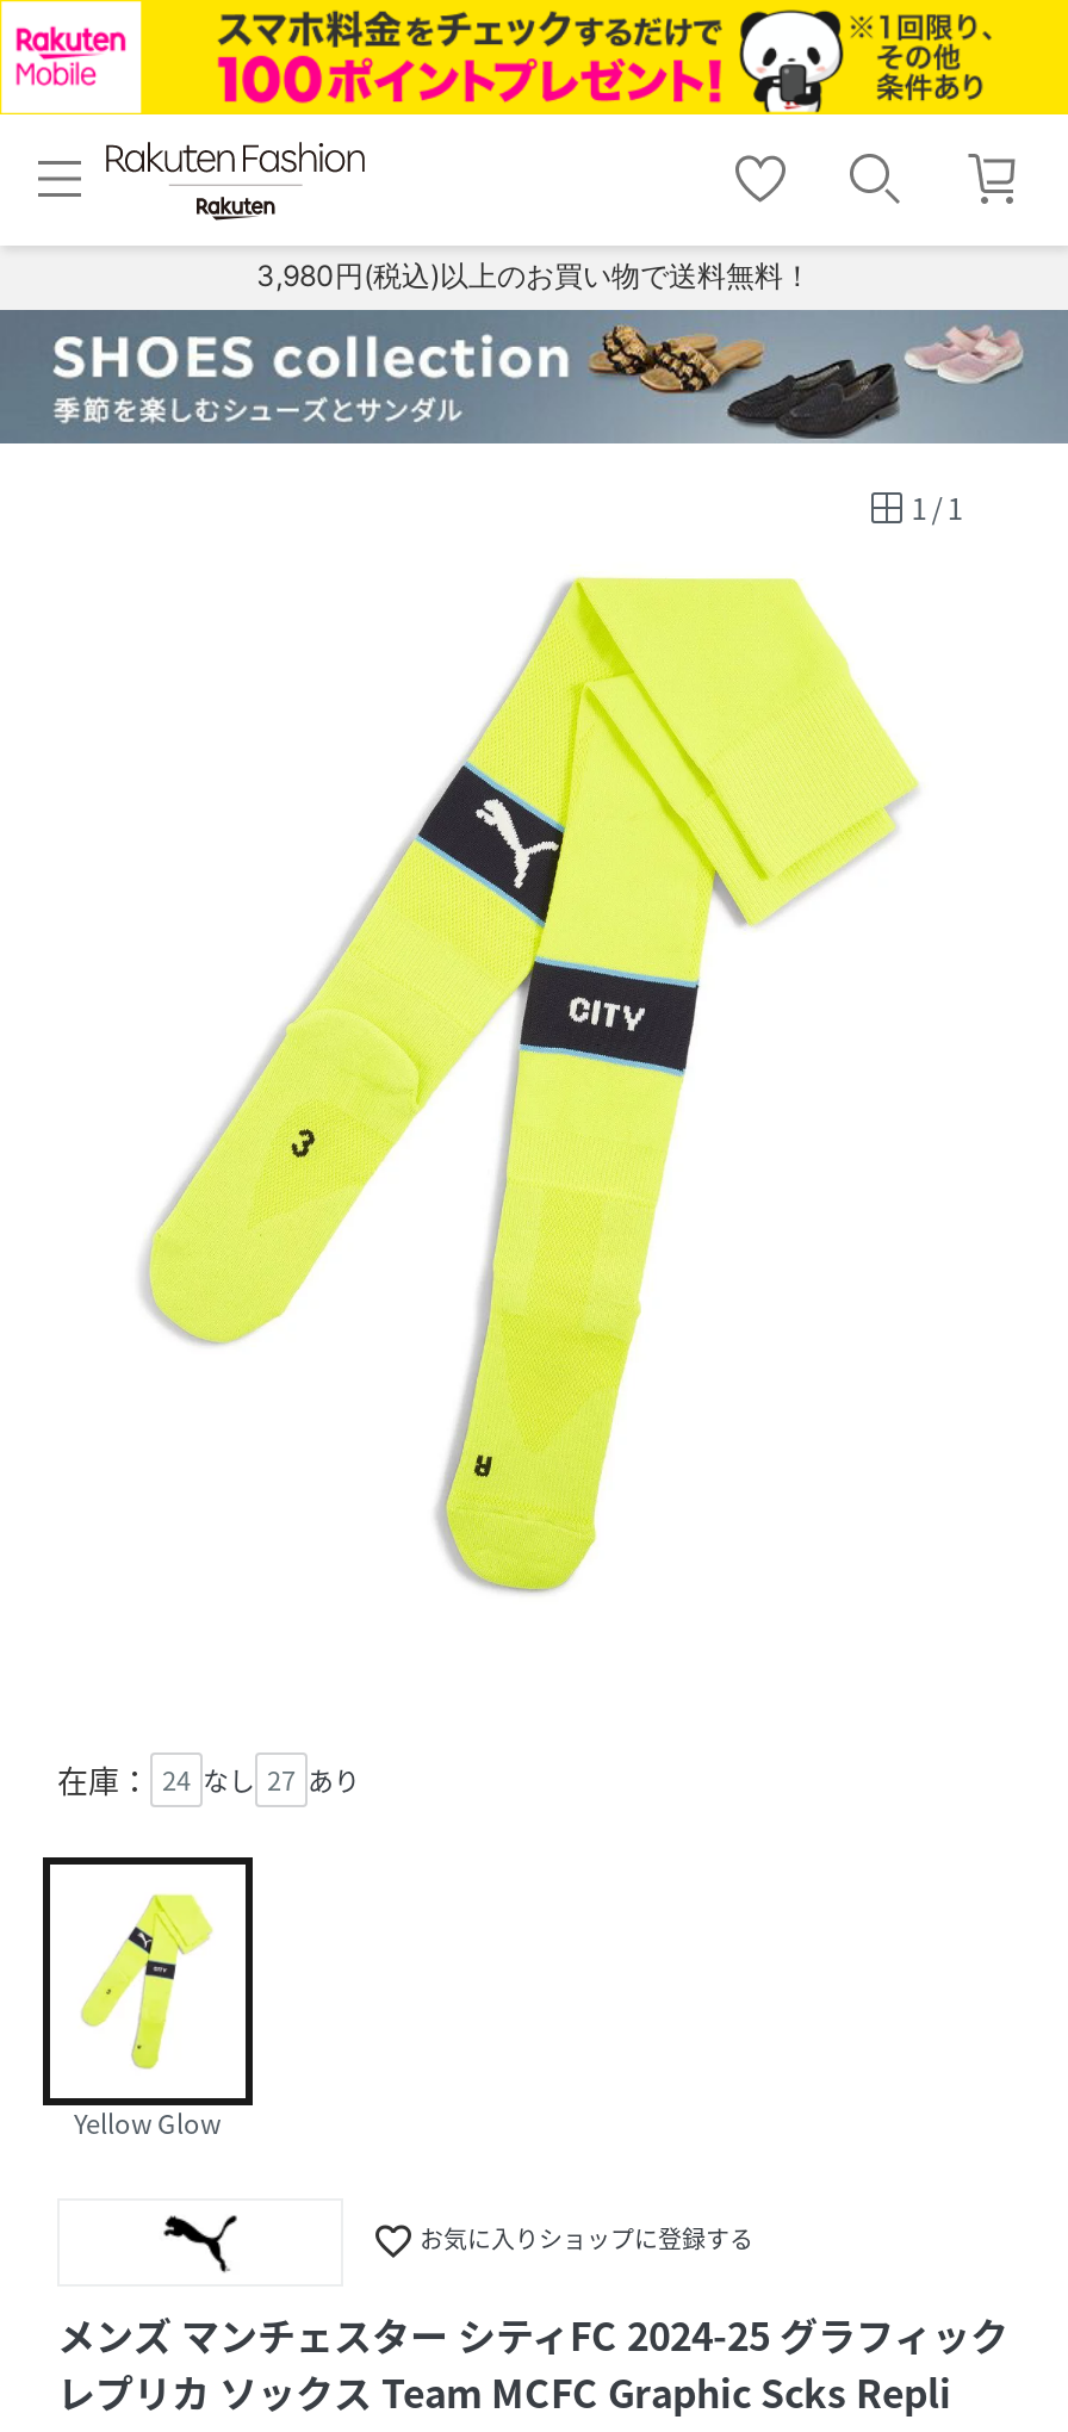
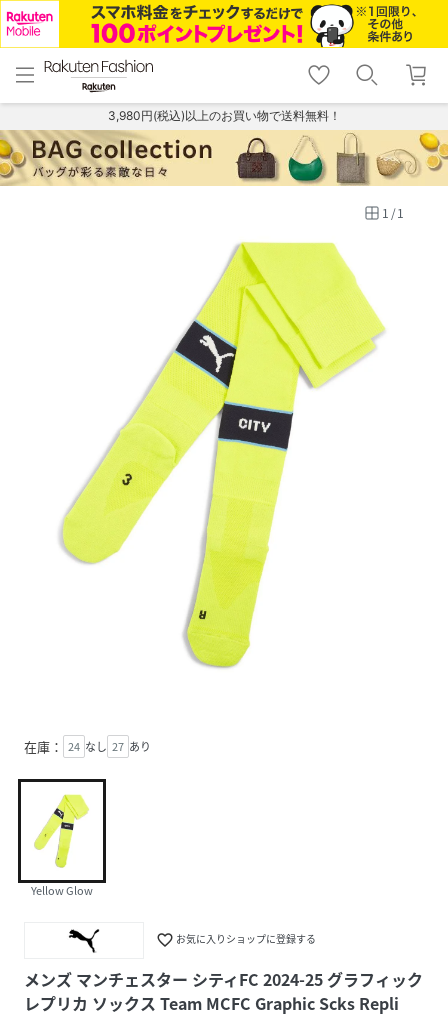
- [image]
+ [image]
